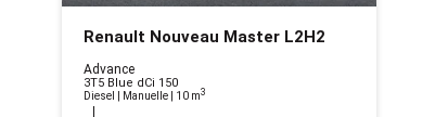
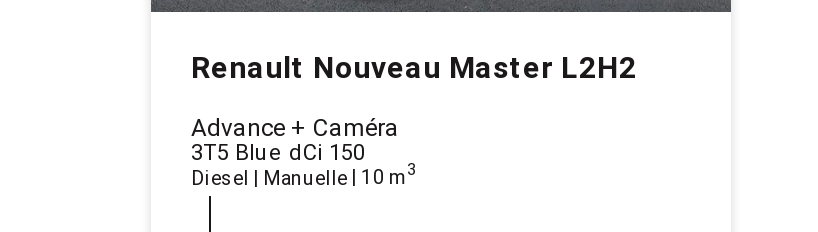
- Advance
+ Advance + Caméra
